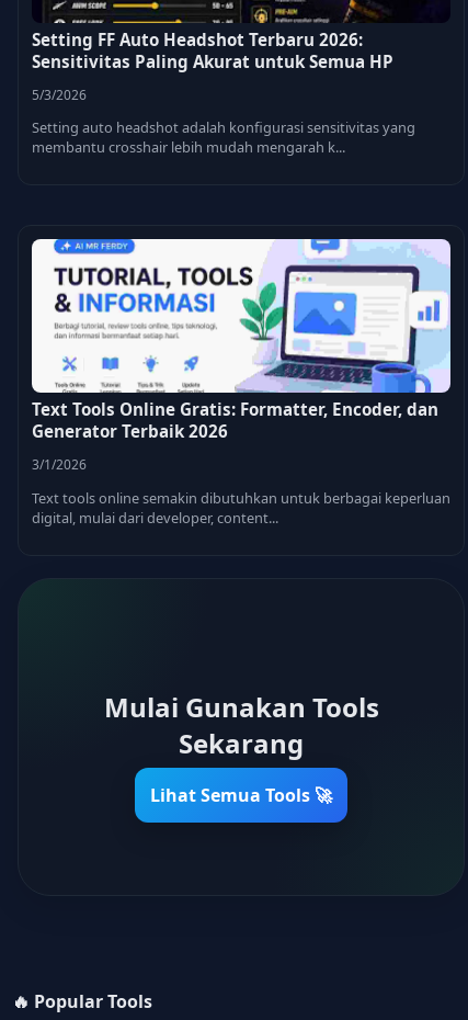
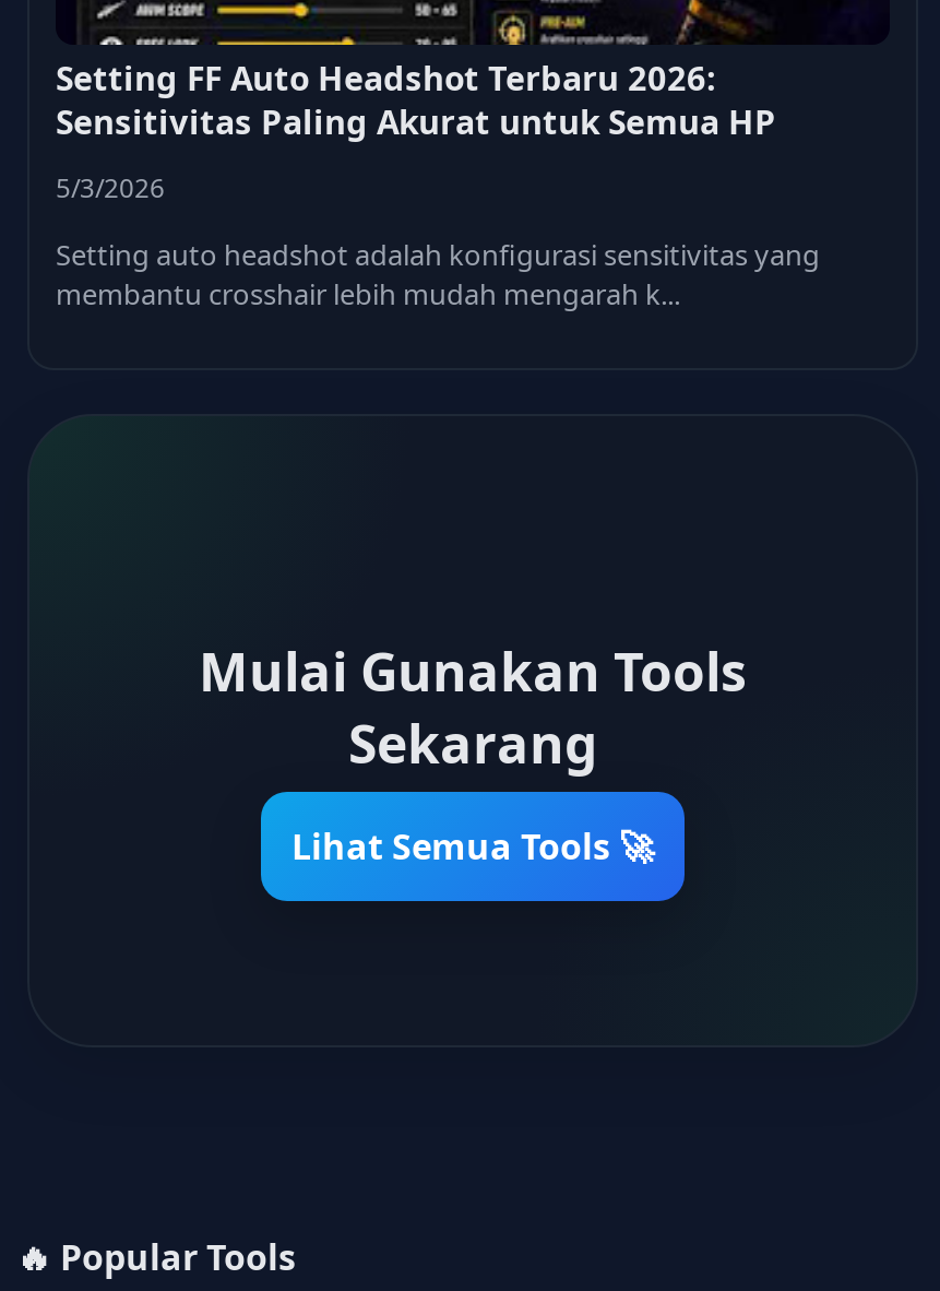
- [image]
- Text Tools Online Gratis: Formatter, Encoder, dan
- Generator Terbaik 2026
- 3/1/2026
- Text tools online semakin dibutuhkan untuk berbagai keperluan
- digital, mulai dari developer, content...
